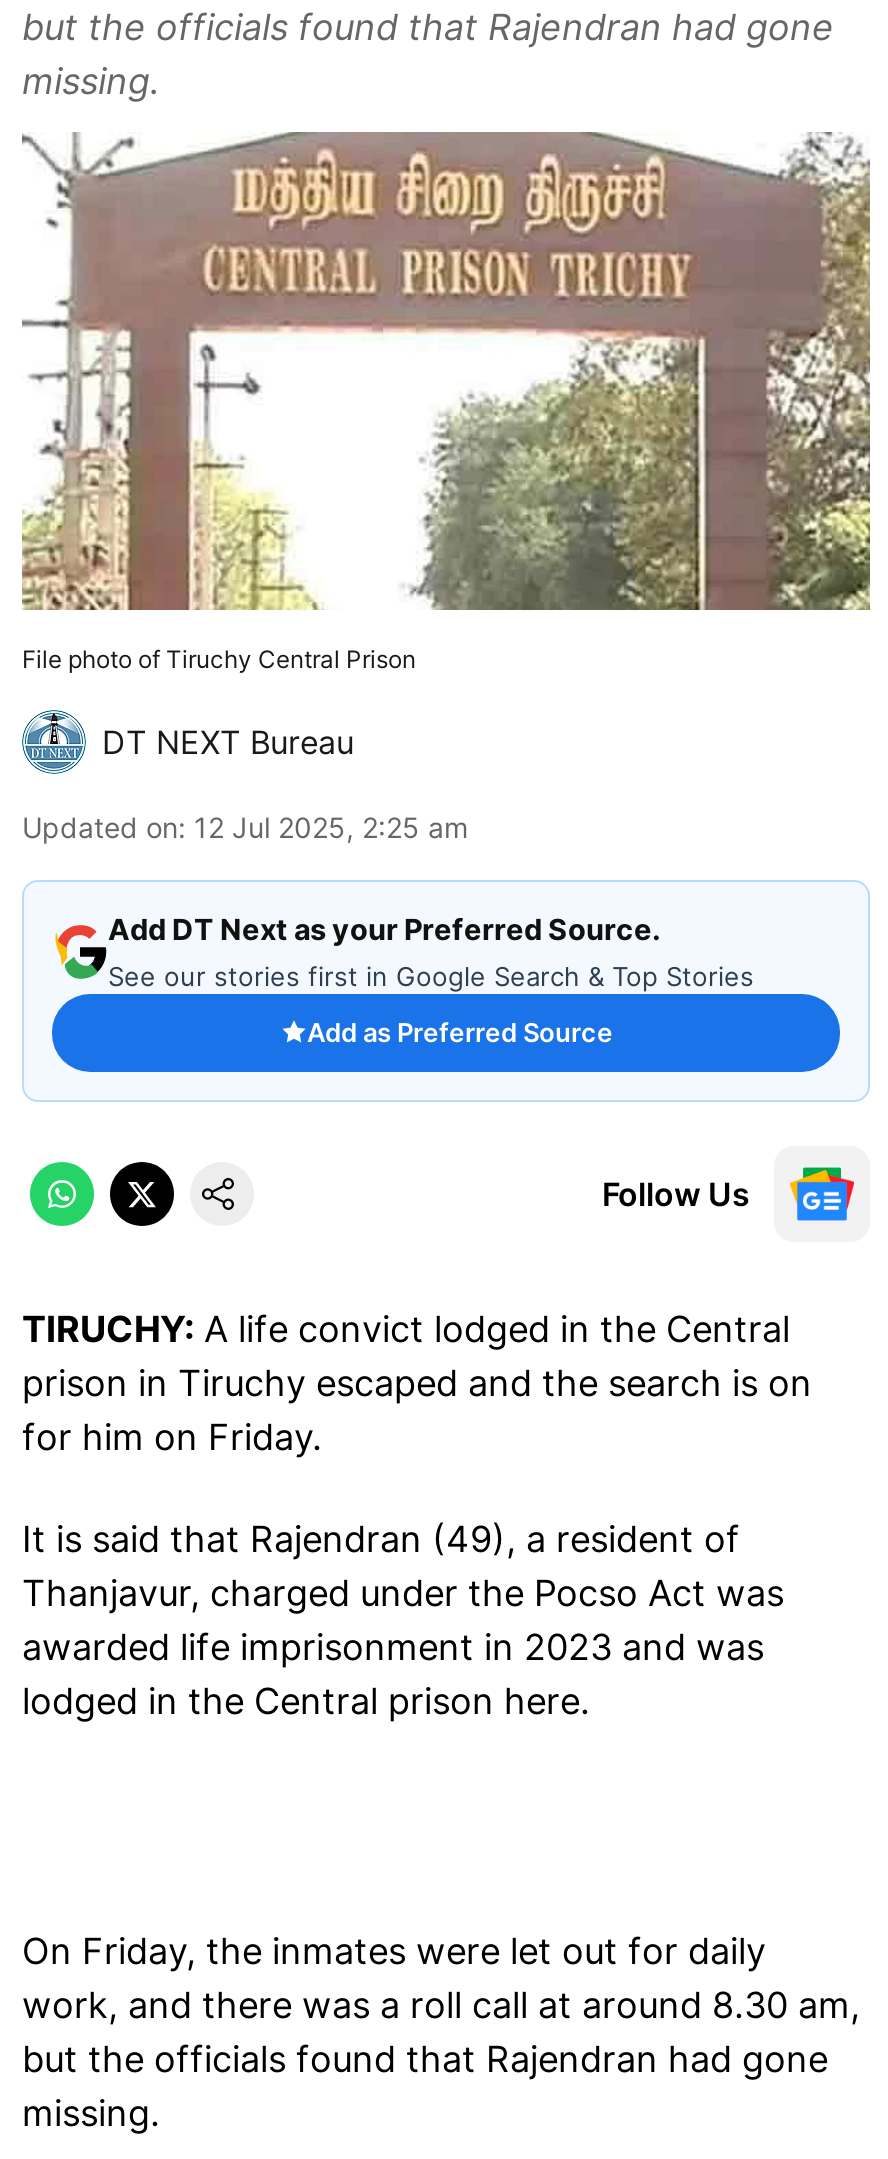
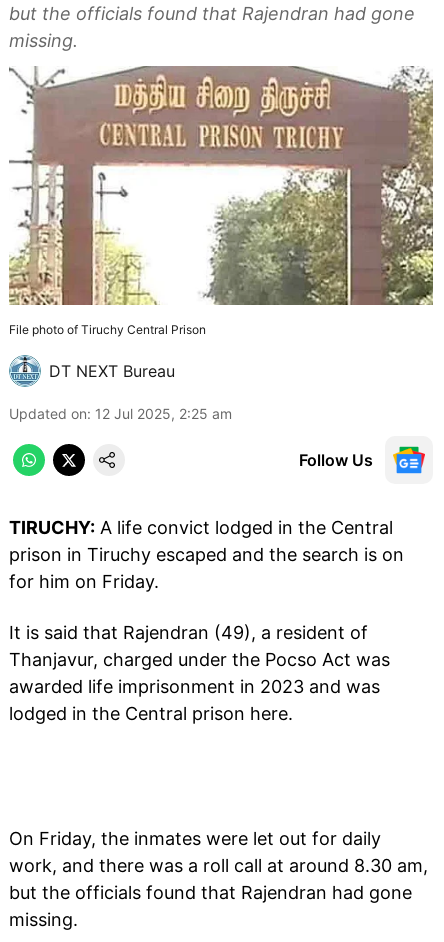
- [image]
- Add DT Next as your Preferred Source.
- See our stories first in Google Search & Top Stories
- Add as Preferred Source
